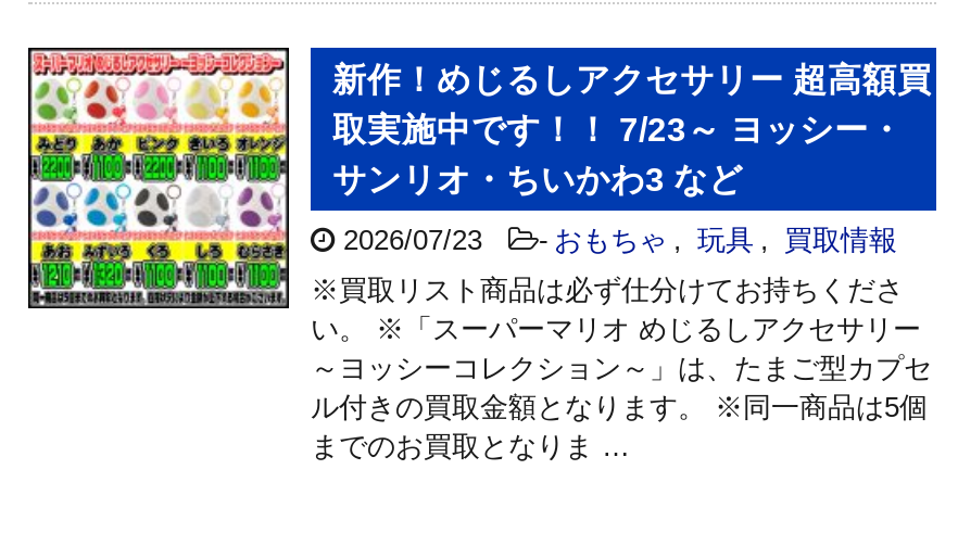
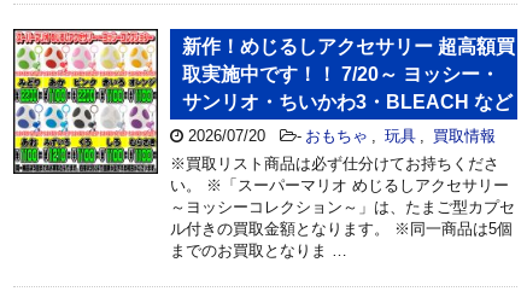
- 取実施中です！！ 7/23～ ヨッシー・
- サンリオ・ちいかわ3 など
+ 取実施中です！！ 7/20～ ヨッシー・
+ サンリオ・ちいかわ3・BLEACH など

- 2026/07/23 - おもちゃ , 玩具 , 買取情報
+ 2026/07/20 - おもちゃ , 玩具 , 買取情報
